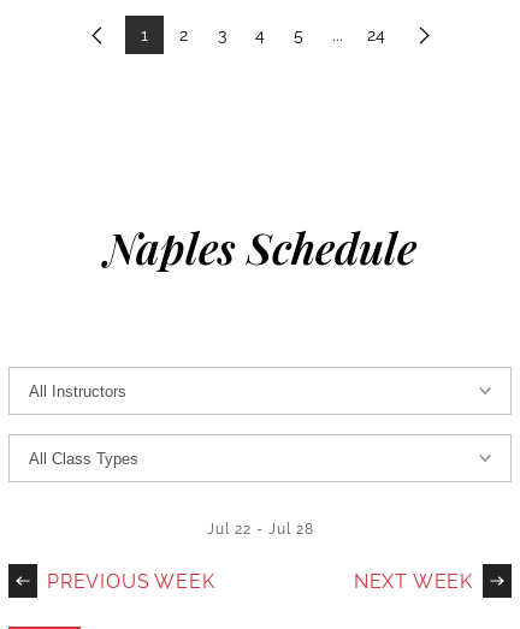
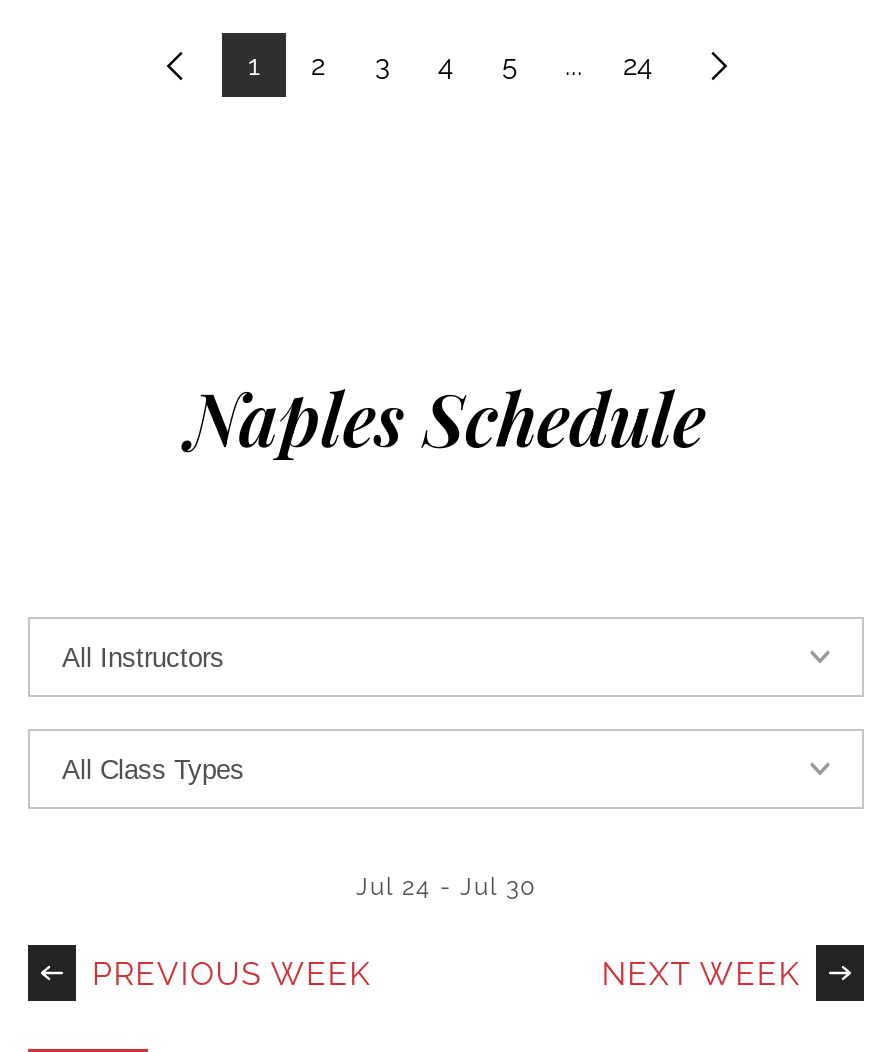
- Jul 22 - Jul 28
+ Jul 24 - Jul 30
